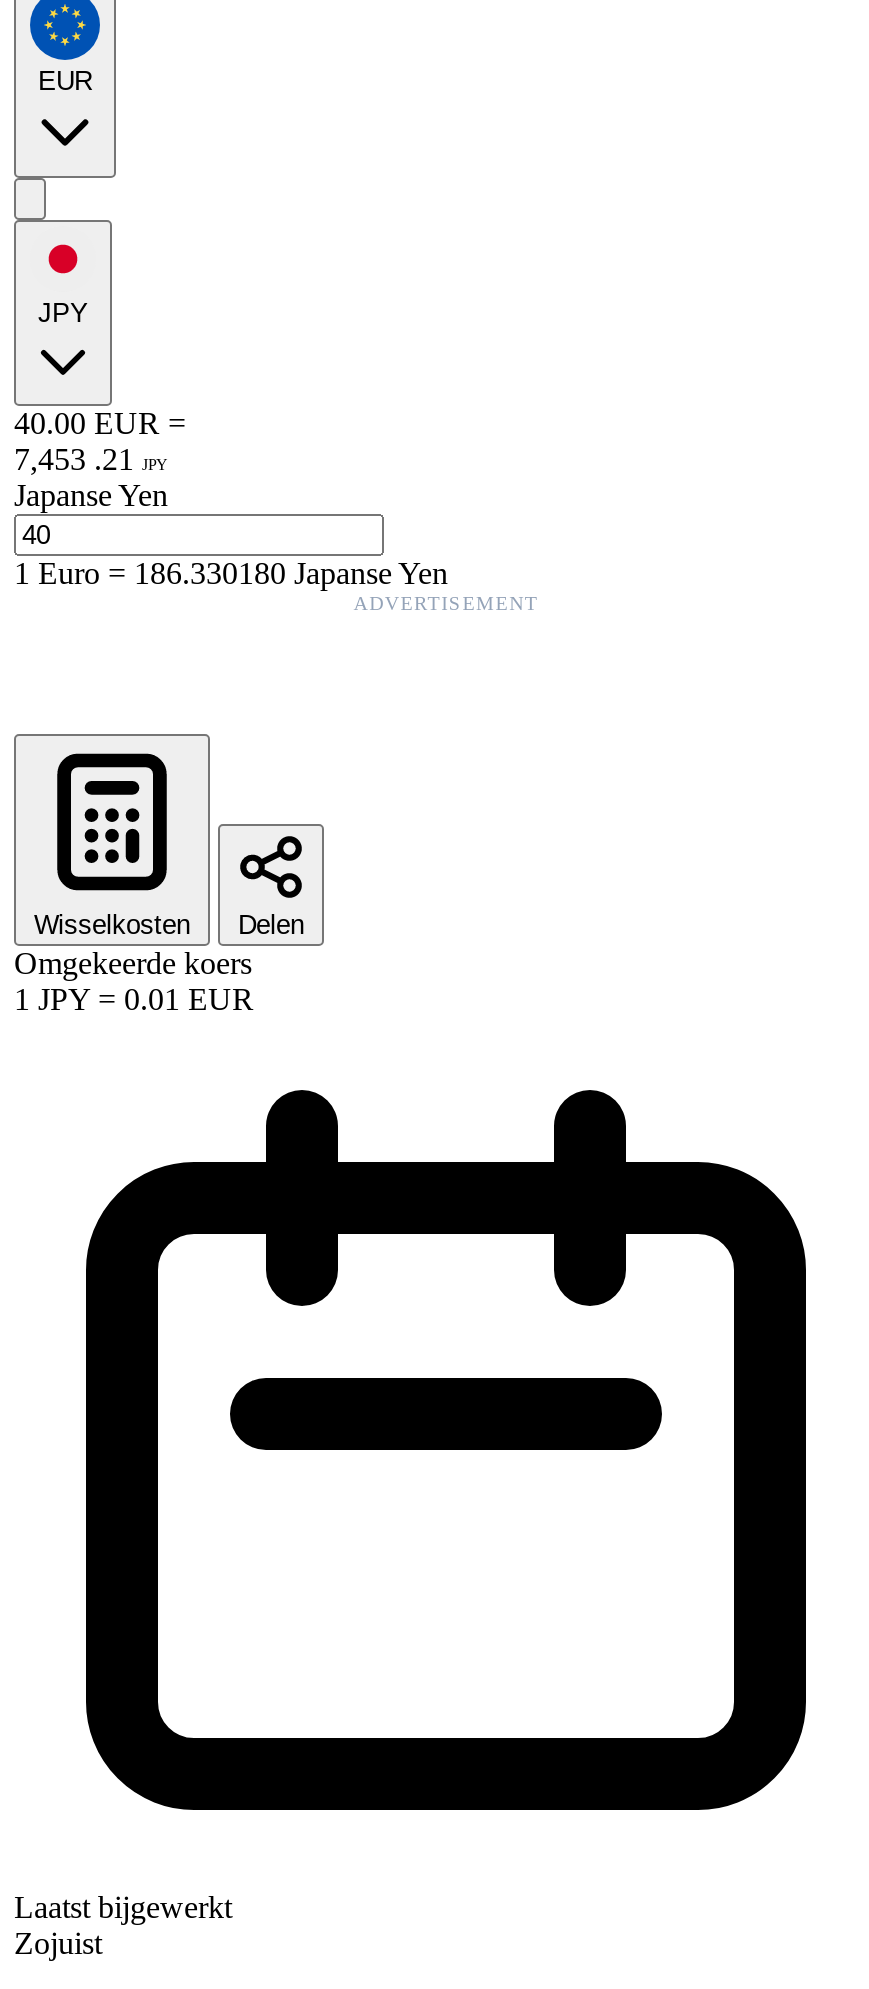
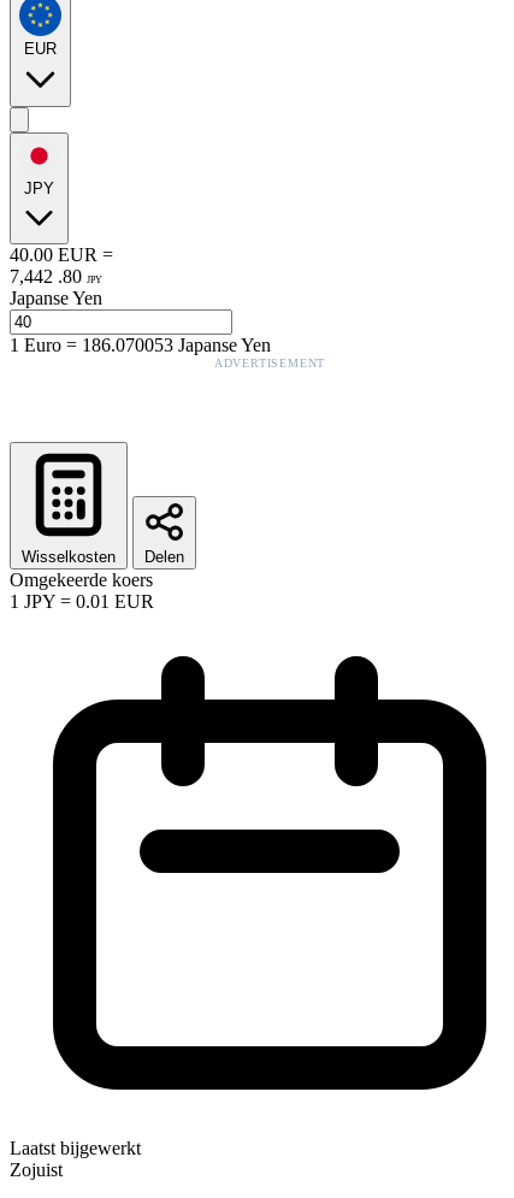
- 7,453 . 21 JPY
+ 7,442 . 80 JPY

- 1Euro=186.330180 Japanse Yen
+ 1Euro=186.070053 Japanse Yen
